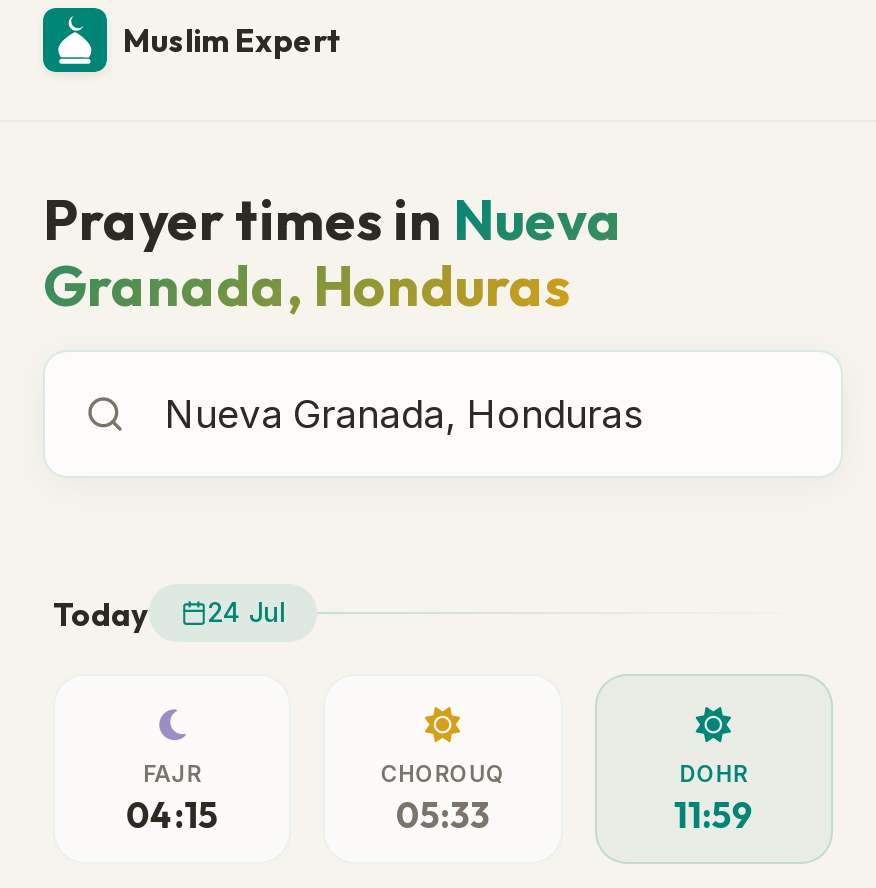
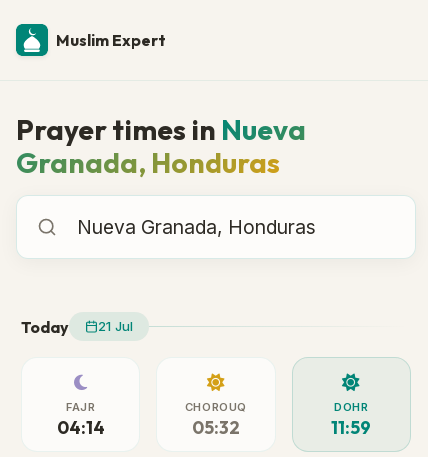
- Today 24 Jul
+ Today 21 Jul

- 04:15
+ 04:14

- 05:33
+ 05:32
